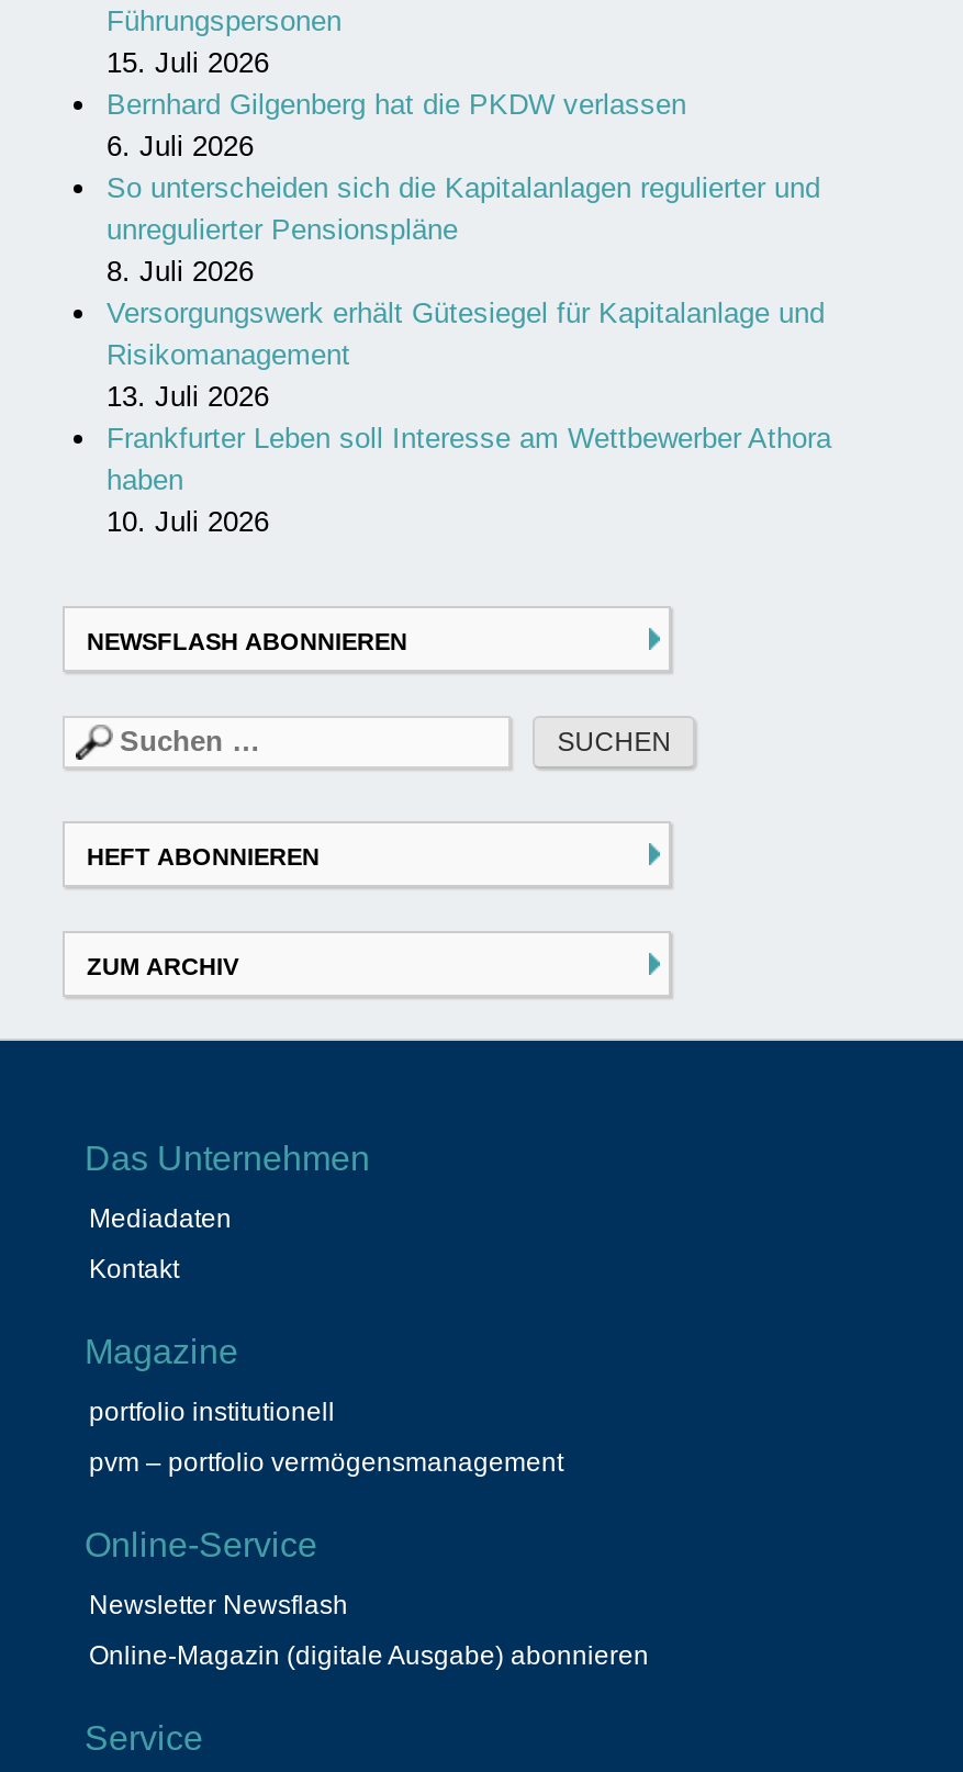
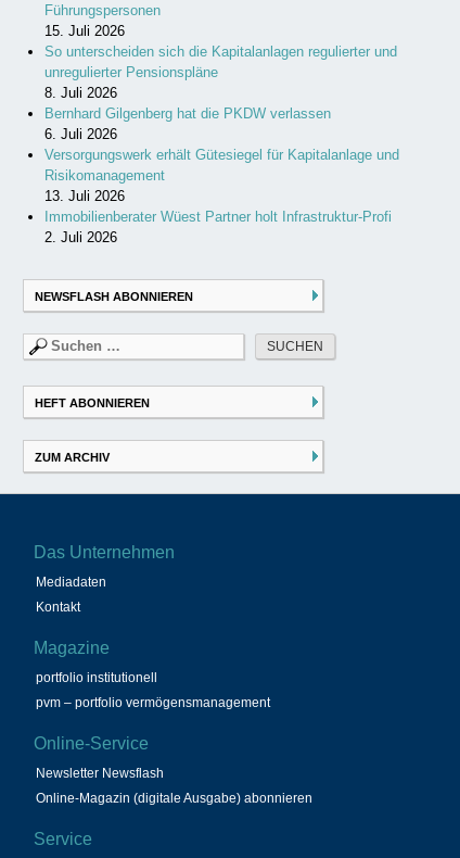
moved down: Bernhard Gilgenberg hat die PKDW verlassen | 6. Juli 2026

moved up: So unterscheiden sich die Kapitalanlagen regulierter und | unregulierter Pensionspläne | 8. Juli 2026

- Frankfurter Leben soll Interesse am Wettbewerber Athora
- haben
- 10. Juli 2026
+ Immobilienberater Wüest Partner holt Infrastruktur-Profi
+ 2. Juli 2026
